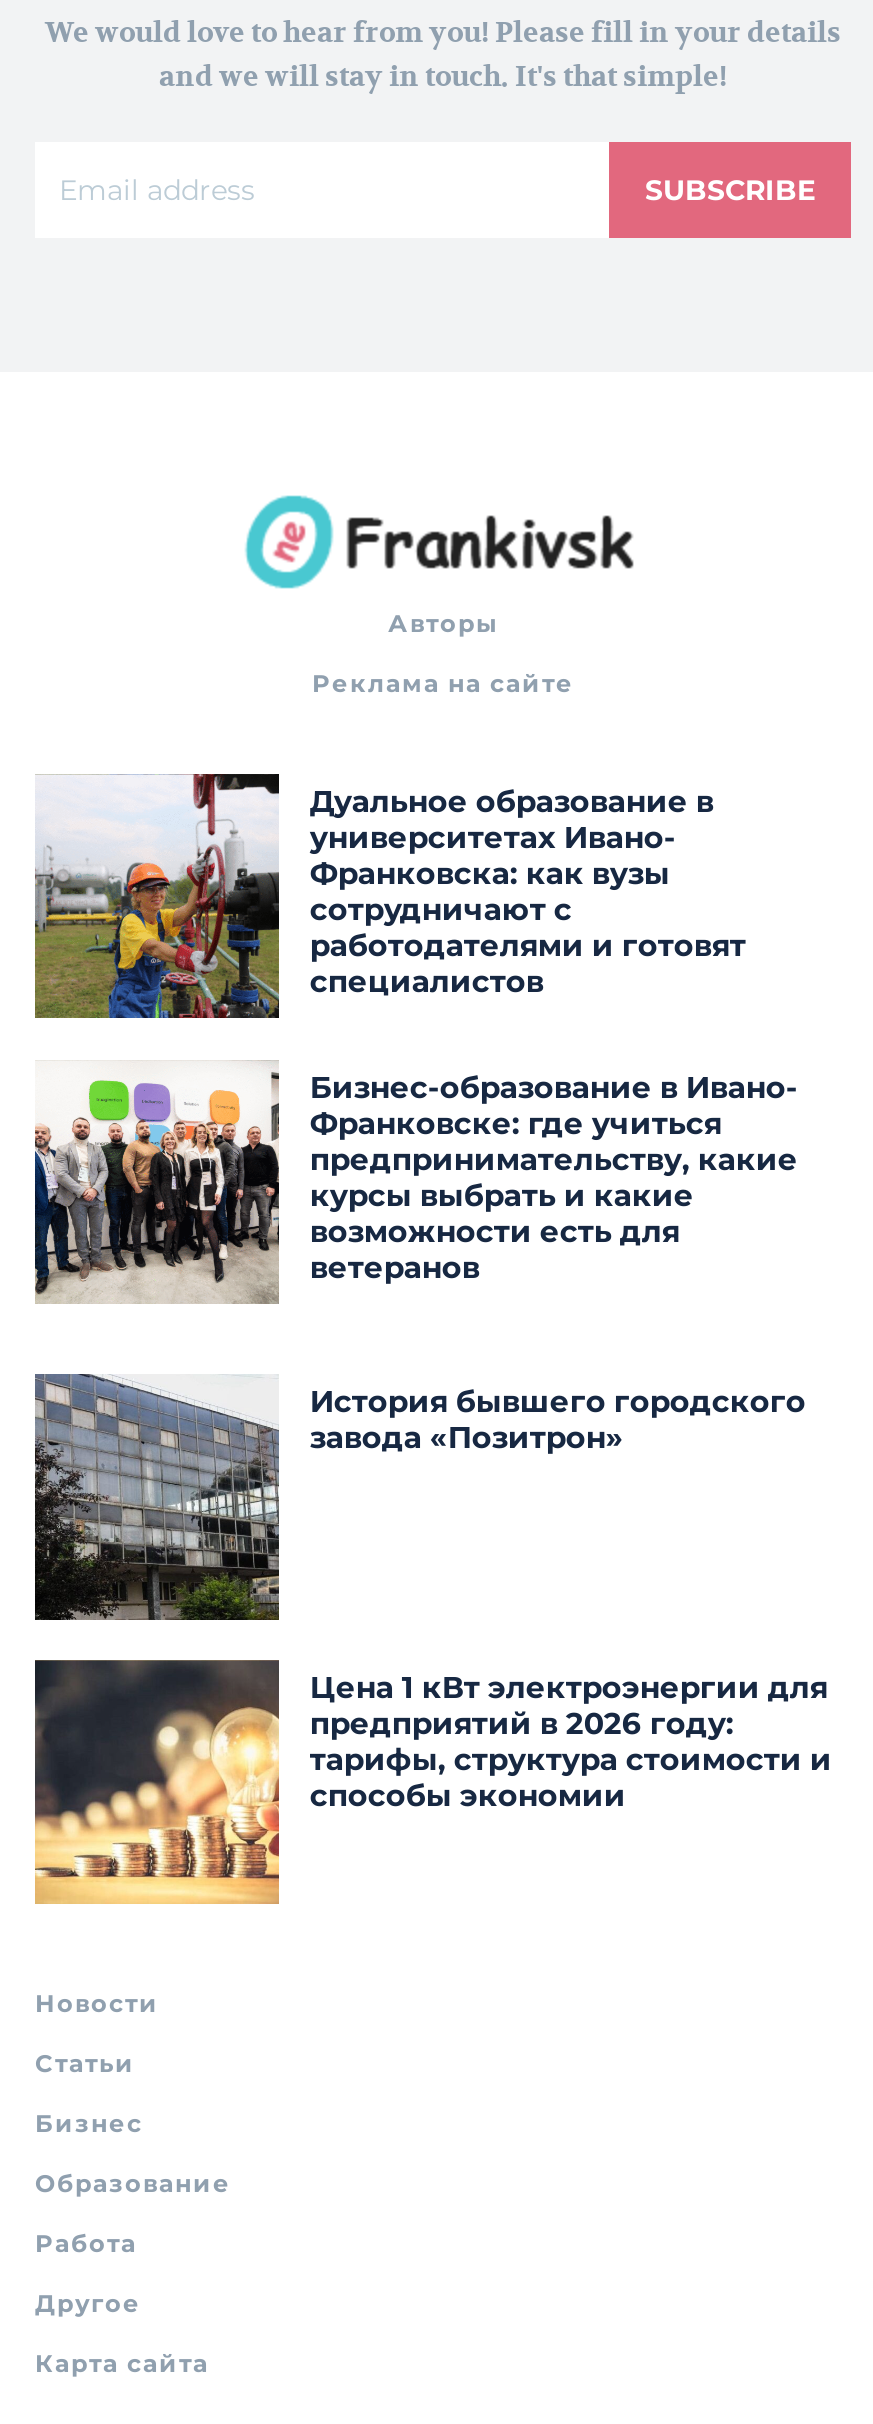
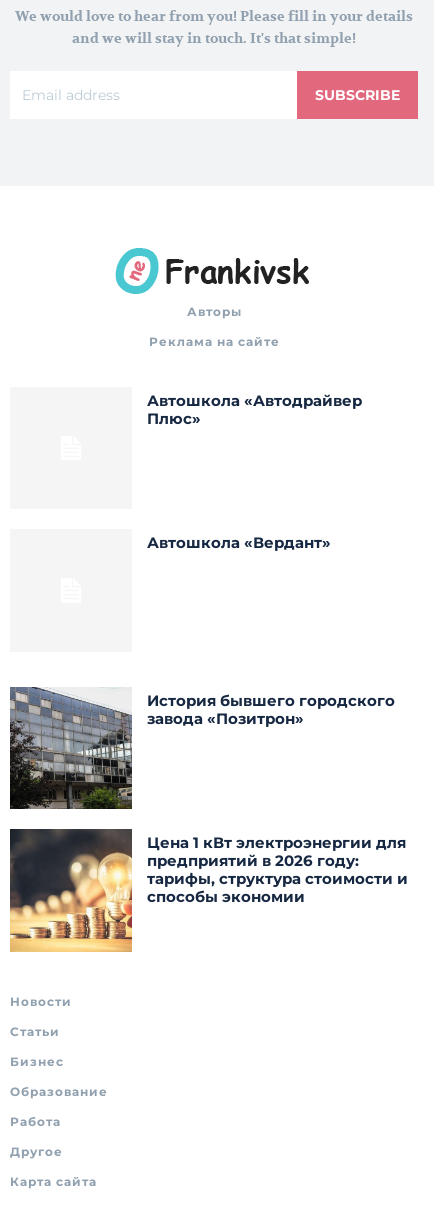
- [image]

- Дуальное образование в
- университетах Ивано-
- Франковска: как вузы
- сотрудничают с
- работодателями и готовят
- специалистов
+ Автошкола «Автодрайвер
+ Плюс»

- [image]

- Бизнес-образование в Ивано-
- Франковске: где учиться
- предпринимательству, какие
- курсы выбрать и какие
- возможности есть для
- ветеранов
+ Автошкола «Вердант»
